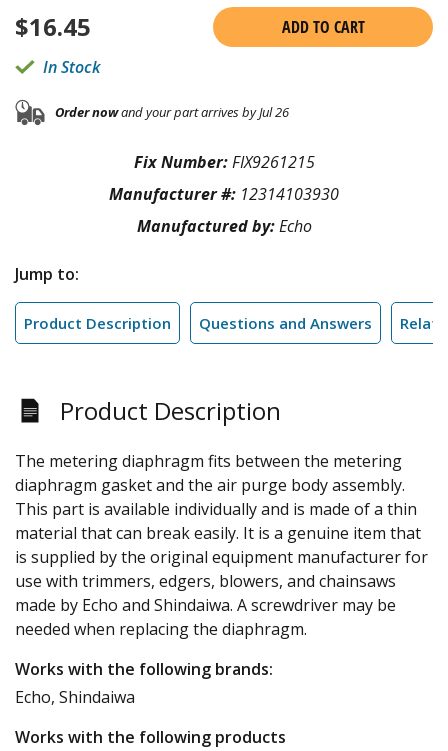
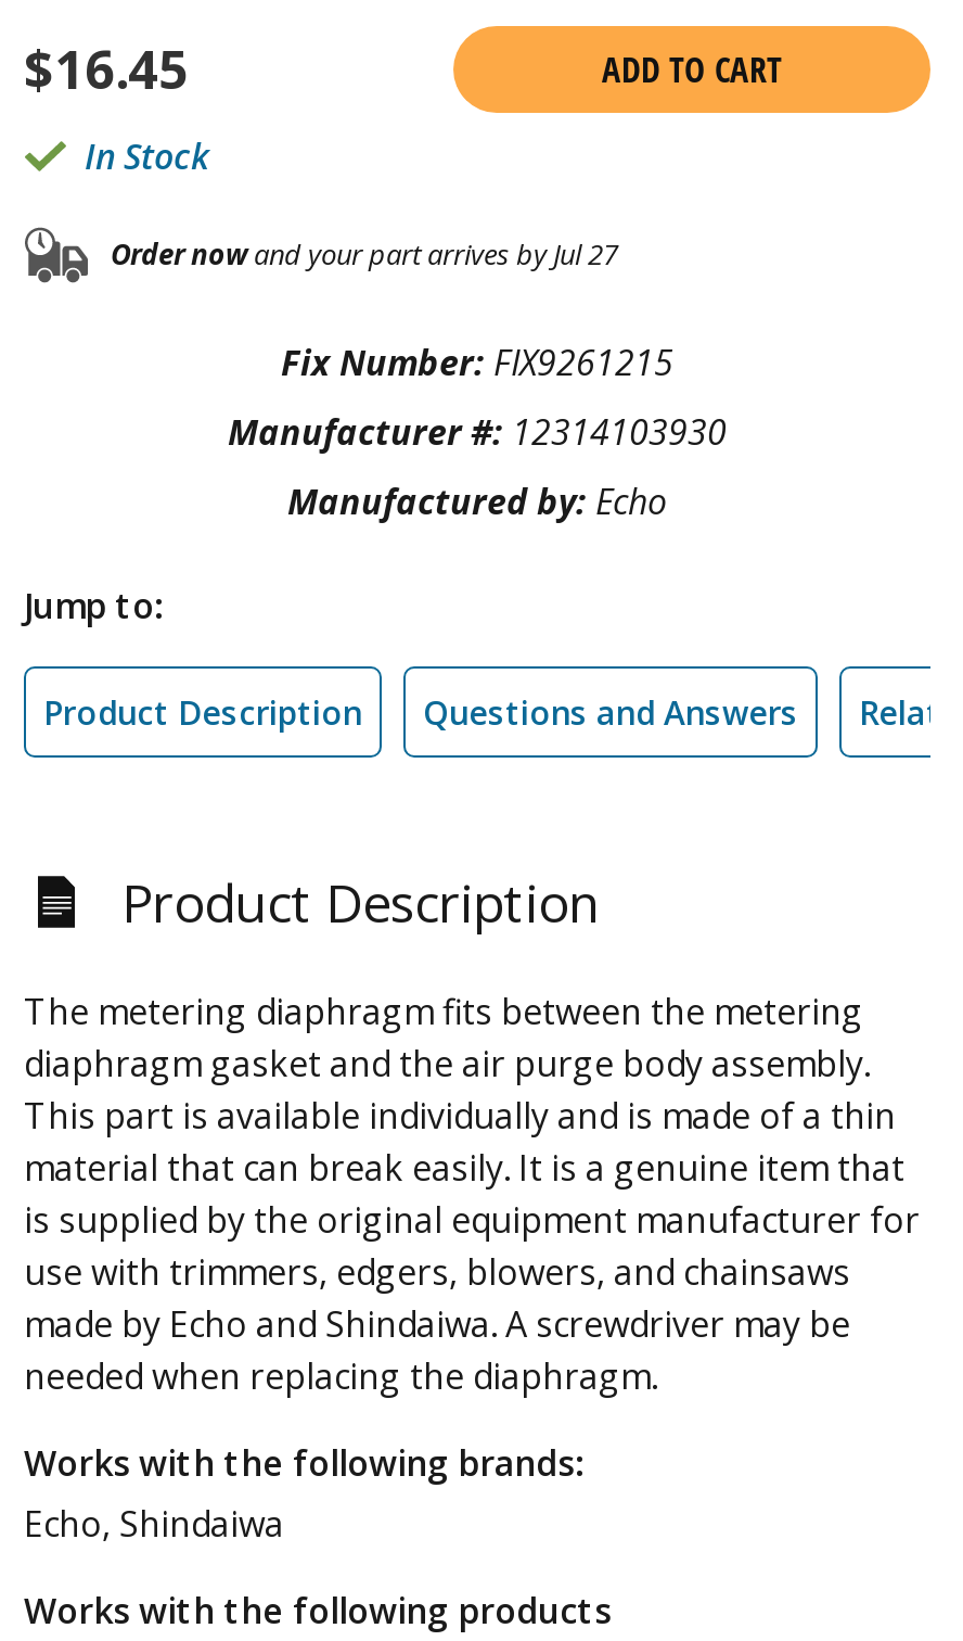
- Order nowand your part arrives by Jul 26
+ Order nowand your part arrives by Jul 27
